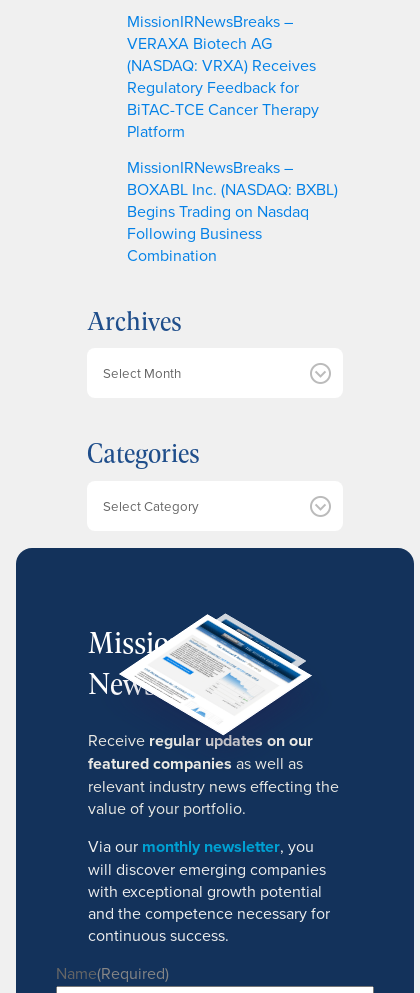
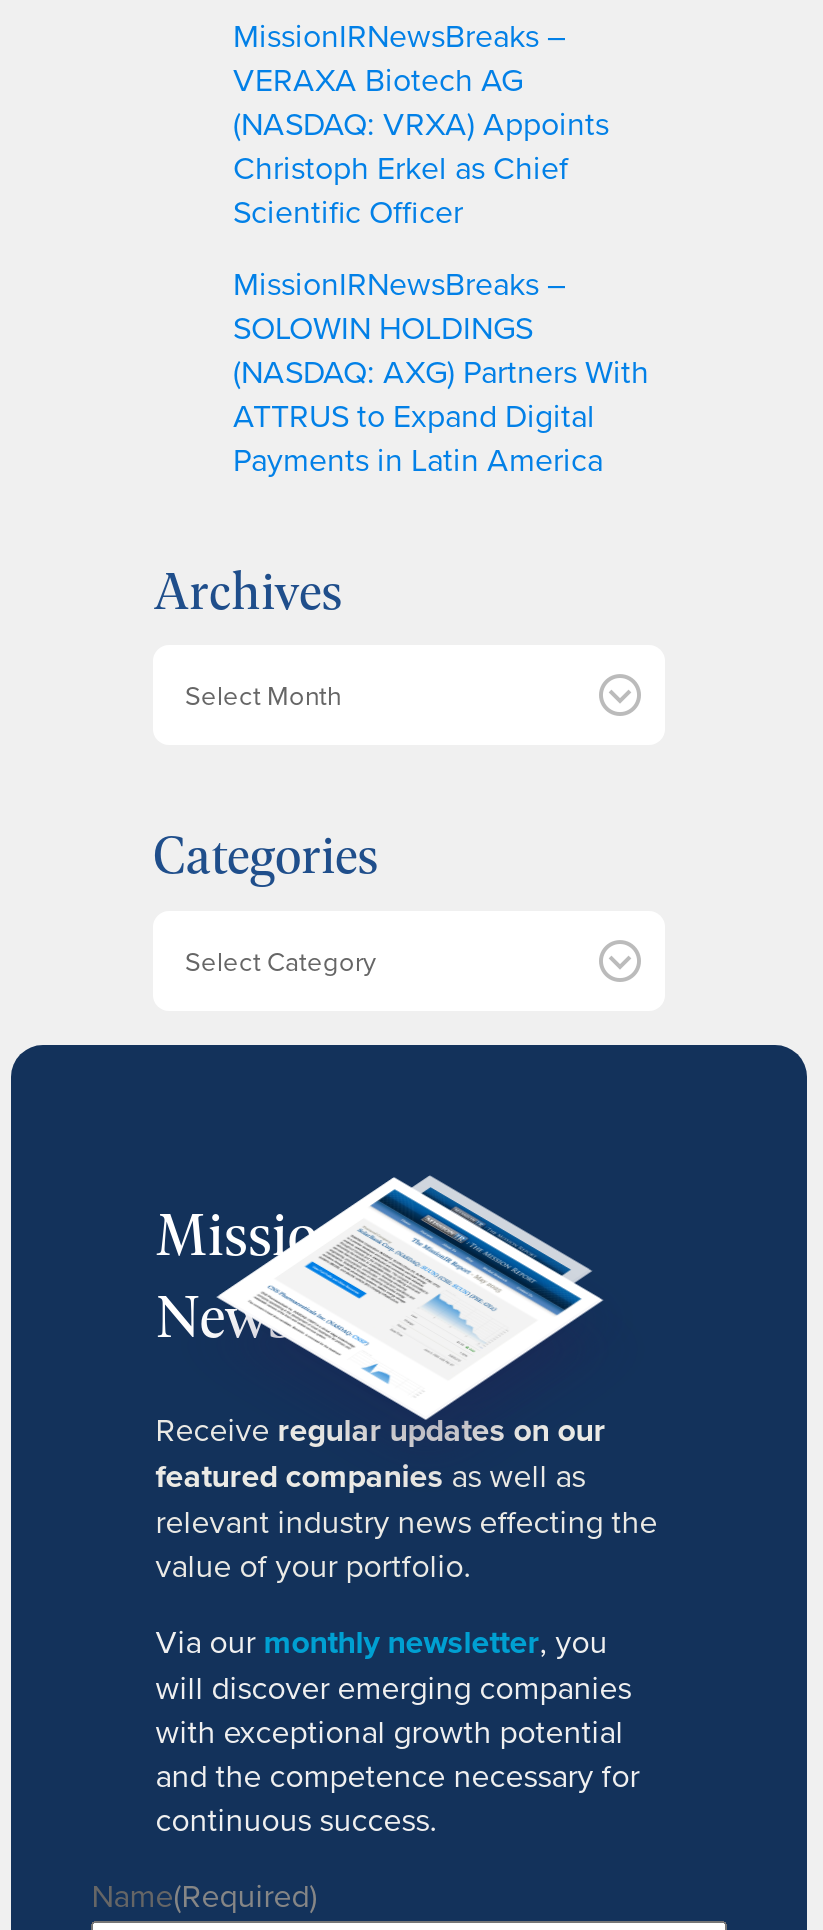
- (NASDAQ: VRXA) Receives
- Regulatory Feedback for
- BiTAC-TCE Cancer Therapy
- Platform
+ (NASDAQ: VRXA) Appoints
+ Christoph Erkel as Chief
+ Scientific Officer

- BOXABL Inc. (NASDAQ: BXBL)
- Begins Trading on Nasdaq
- Following Business
- Combination
+ SOLOWIN HOLDINGS
+ (NASDAQ: AXG) Partners With
+ ATTRUS to Expand Digital
+ Payments in Latin America
